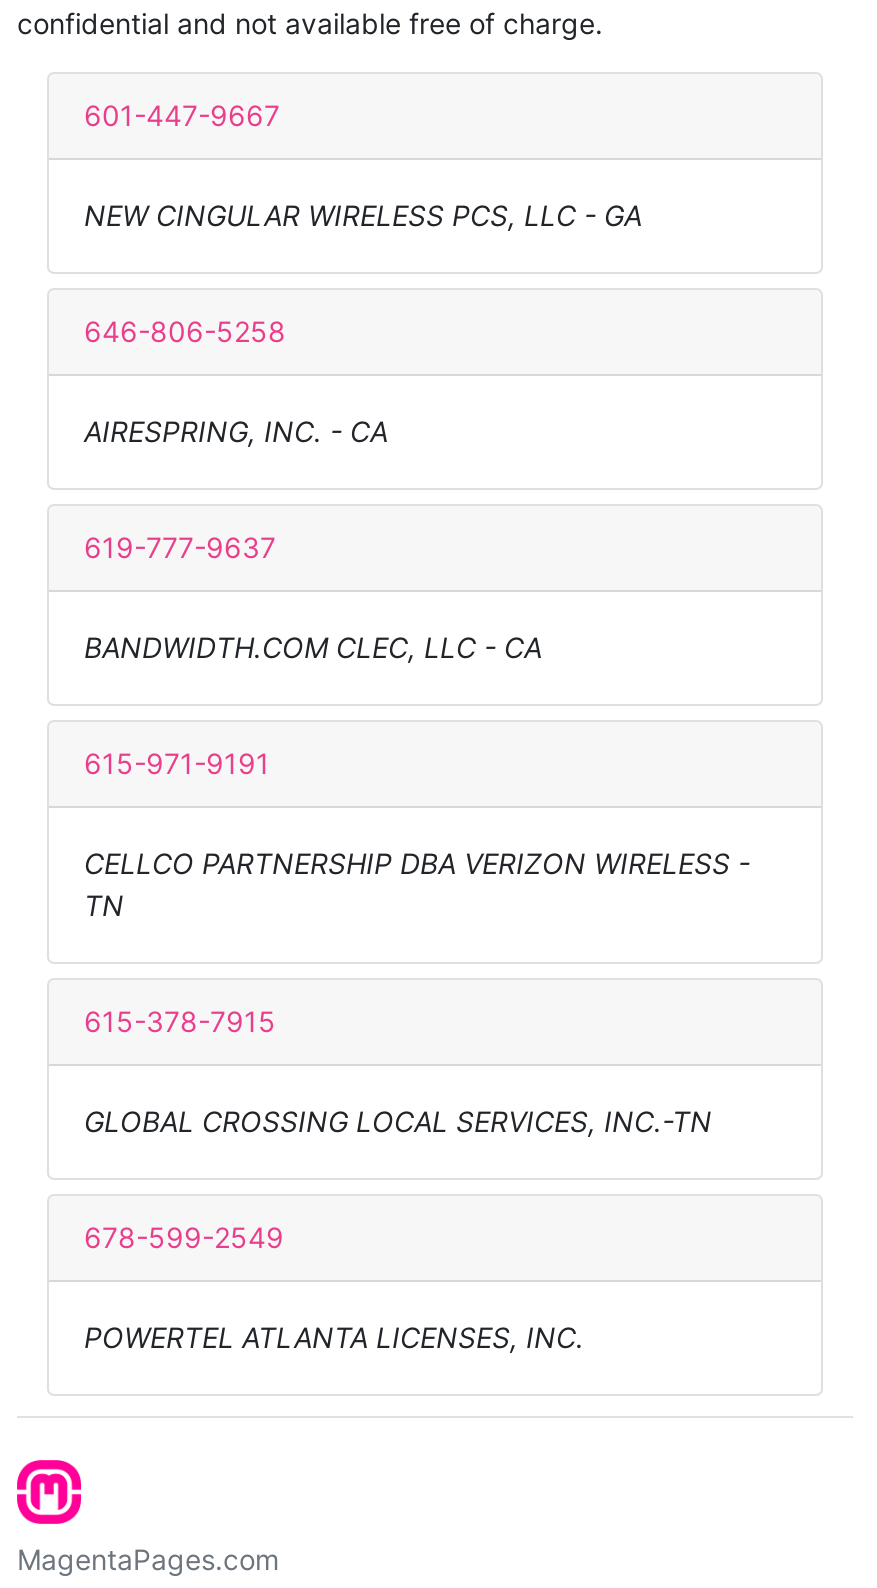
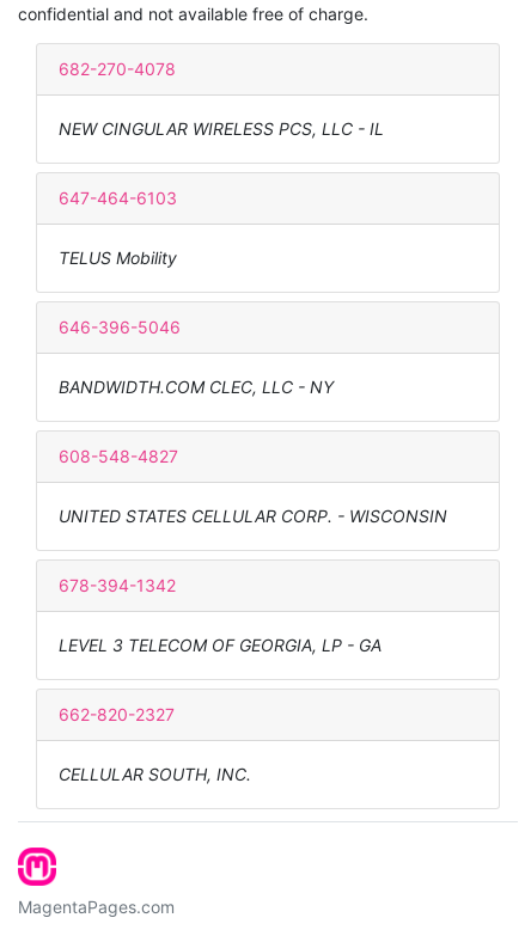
- 601-447-9667
+ 682-270-4078

- NEW CINGULAR WIRELESS PCS, LLC - GA
+ NEW CINGULAR WIRELESS PCS, LLC - IL

- 646-806-5258
+ 647-464-6103

- AIRESPRING, INC. - CA
+ TELUS Mobility

- 619-777-9637
+ 646-396-5046

- BANDWIDTH.COM CLEC, LLC - CA
+ BANDWIDTH.COM CLEC, LLC - NY

- 615-971-9191
+ 608-548-4827

- CELLCO PARTNERSHIP DBA VERIZON WIRELESS -
- TN
+ UNITED STATES CELLULAR CORP. - WISCONSIN

- 615-378-7915
+ 678-394-1342

- GLOBAL CROSSING LOCAL SERVICES, INC.-TN
+ LEVEL 3 TELECOM OF GEORGIA, LP - GA

- 678-599-2549
+ 662-820-2327

- POWERTEL ATLANTA LICENSES, INC.
+ CELLULAR SOUTH, INC.
